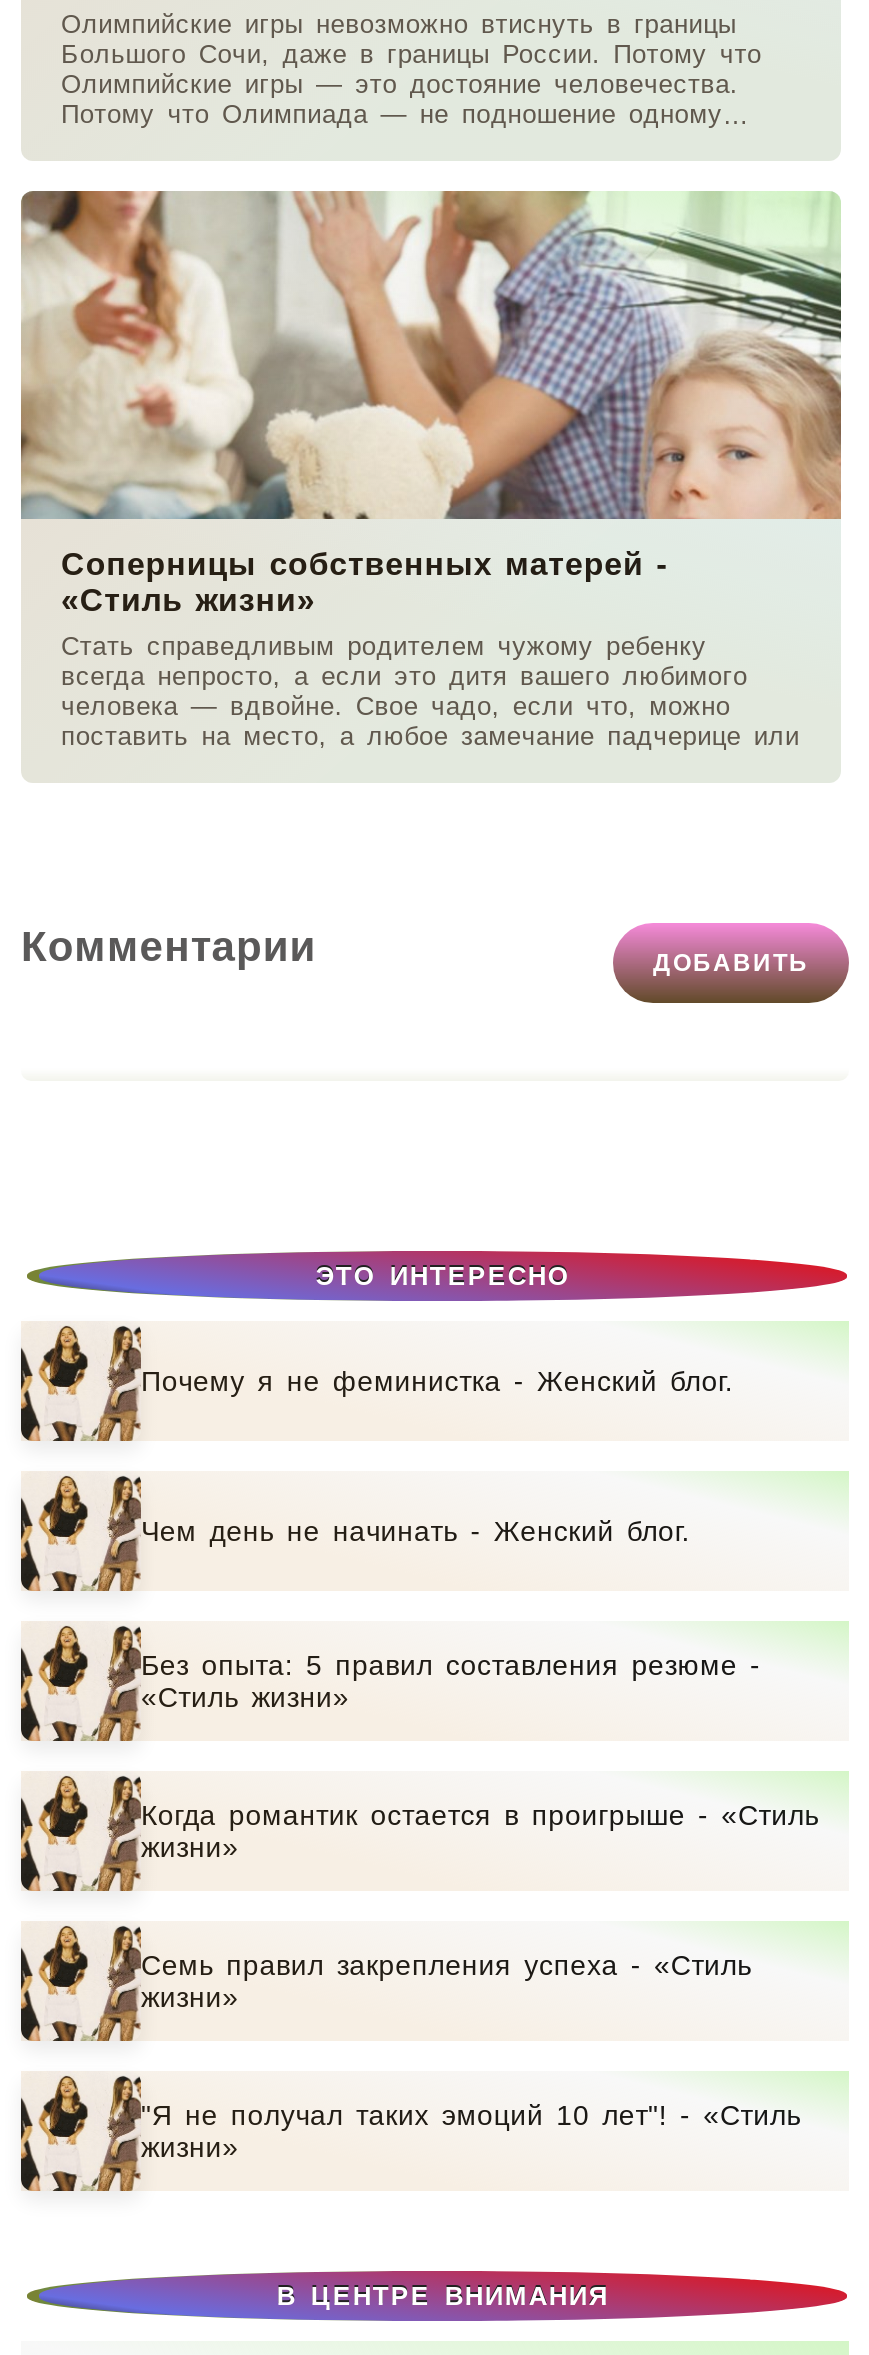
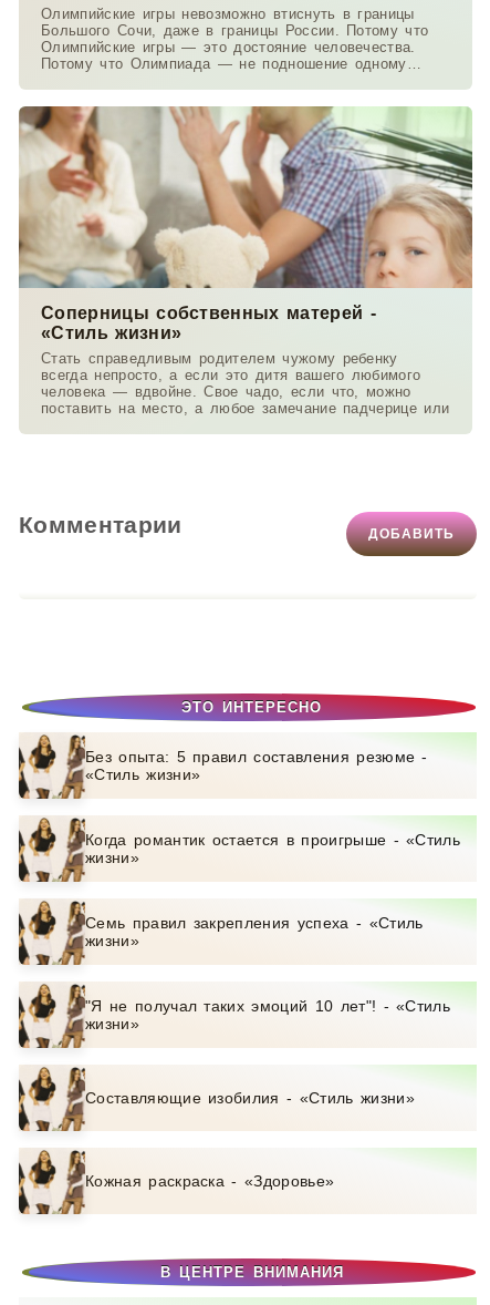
- Почему я не феминистка - Женский блог.

- Чем день не начинать - Женский блог.

moved up: [image] | Без опыта: 5 правил составления резюме - | «Стиль жизни» | ... | "Я не получал таких эмоций 10 лет"! - «Стиль | жизни»

+ Составляющие изобилия - «Стиль жизни»

+ Кожная раскраска - «Здоровье»
